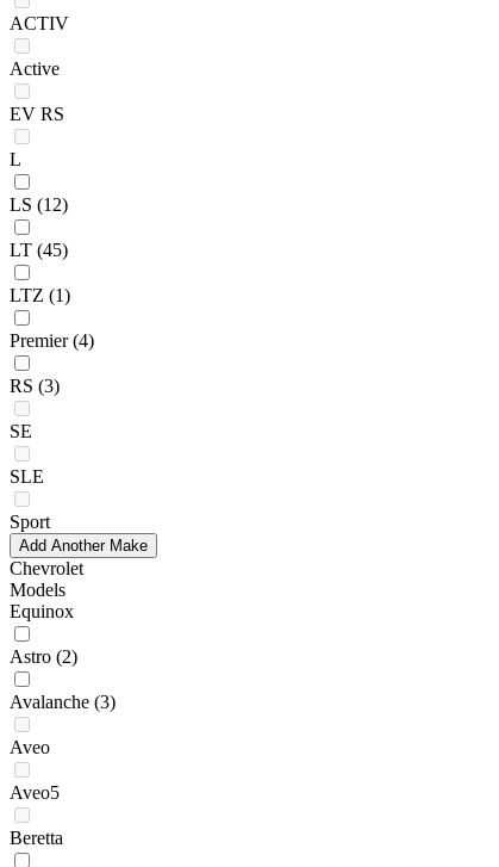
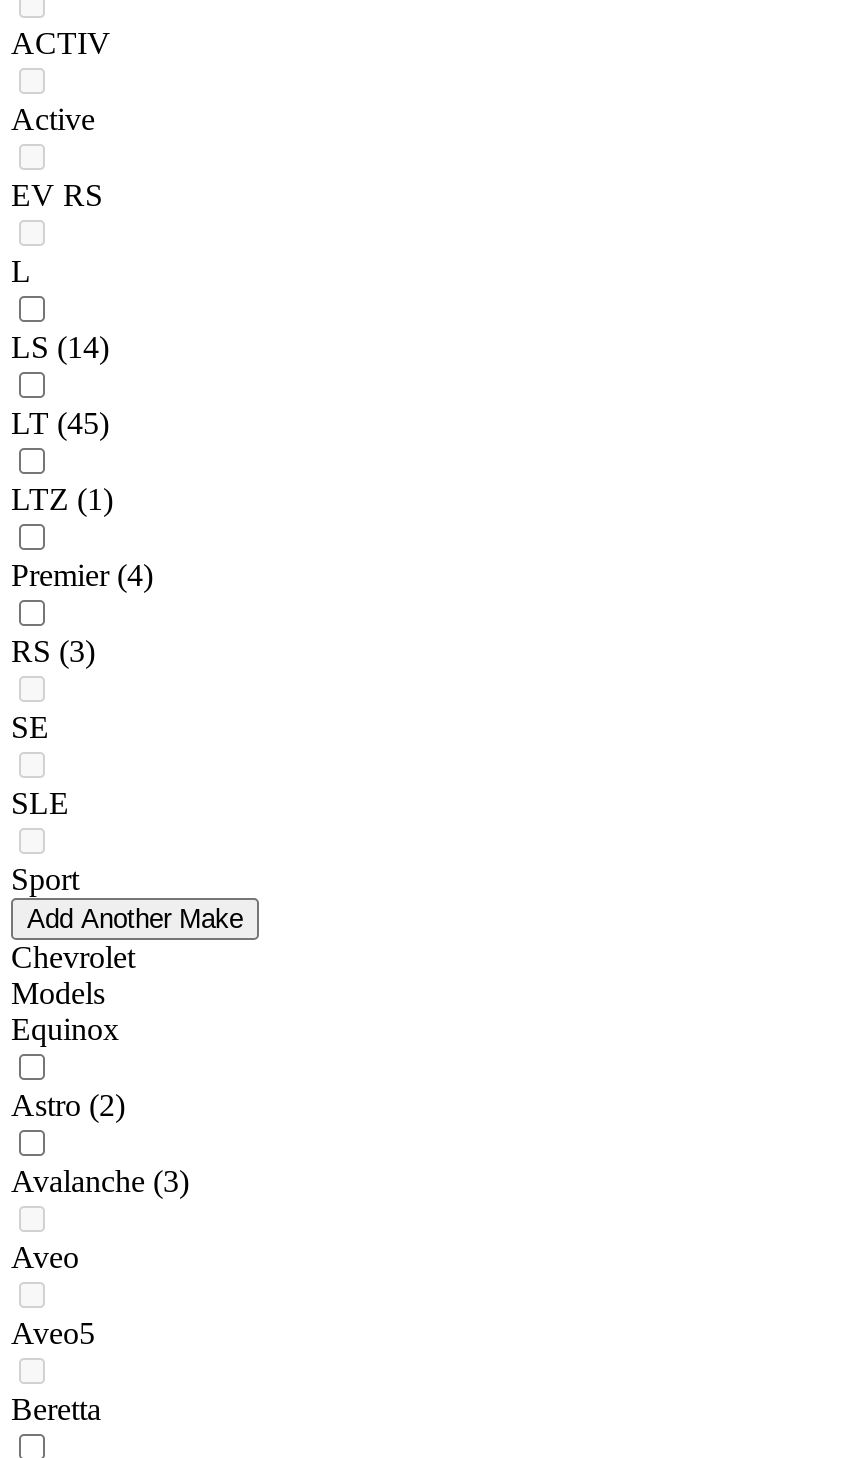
- LS (12)
+ LS (14)
